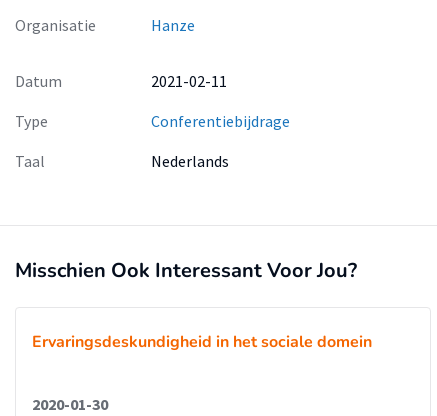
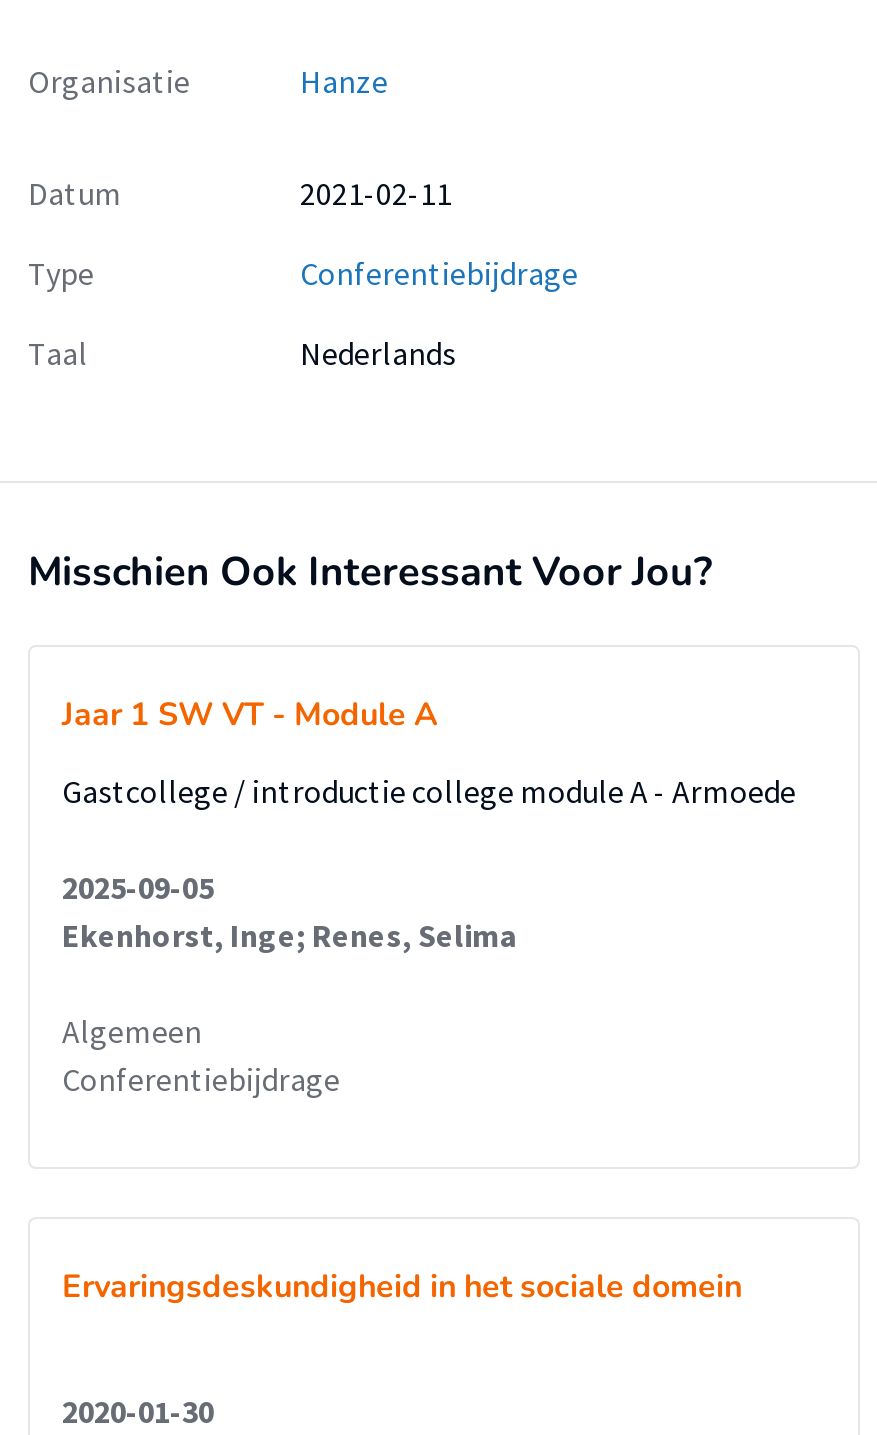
+ Jaar 1 SW VT - Module A
+ Gastcollege / introductie college module A - Armoede
+ 2025-09-05
+ Ekenhorst, Inge; Renes, Selima
+ Algemeen
+ Conferentiebijdrage
